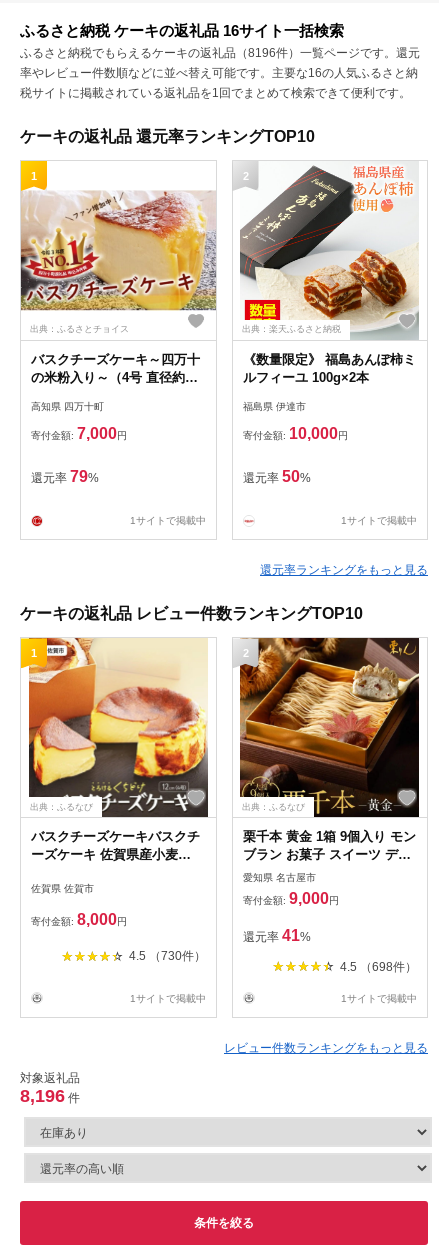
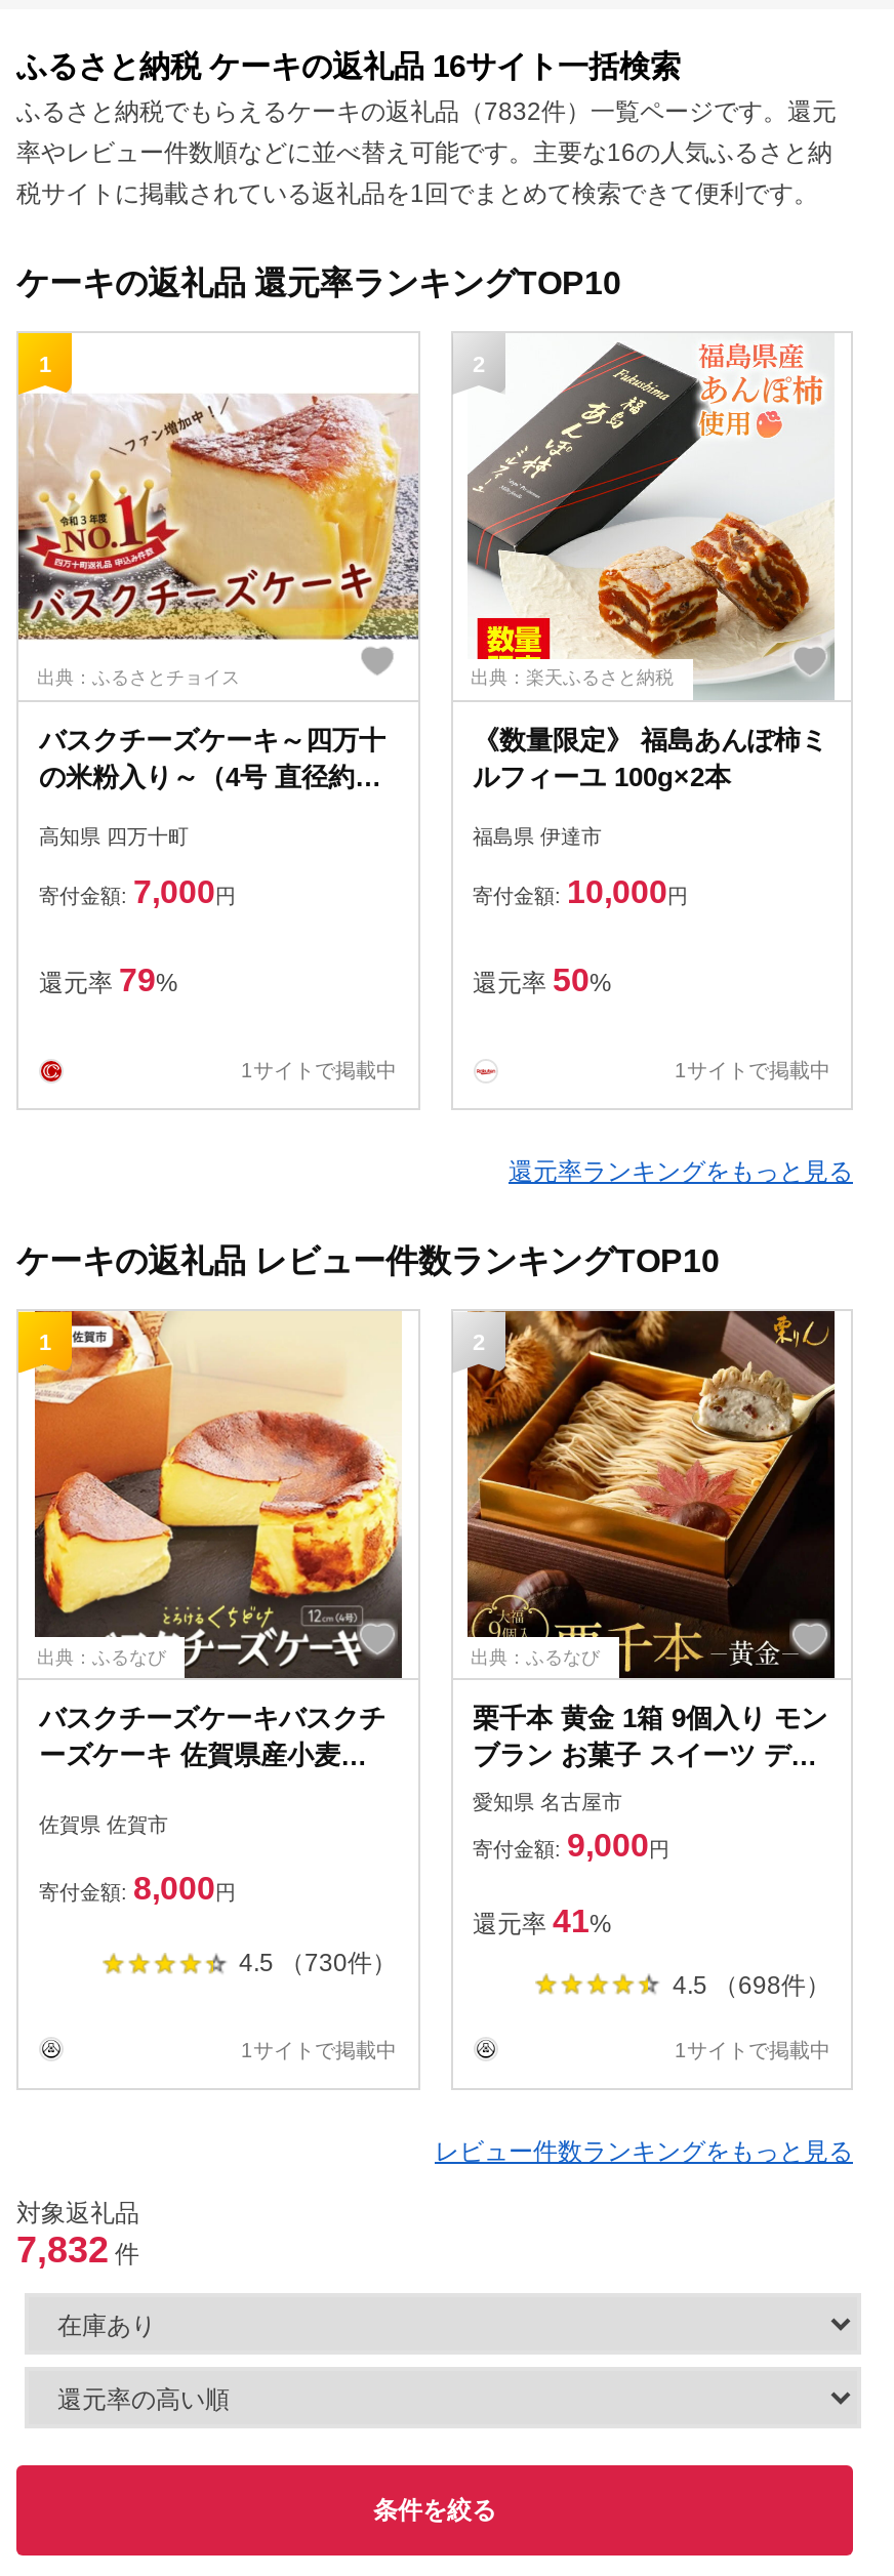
- ふるさと納税でもらえるケーキの返礼品（8196件）一覧ページです。還元
+ ふるさと納税でもらえるケーキの返礼品（7832件）一覧ページです。還元

- 8,196件
+ 7,832件
